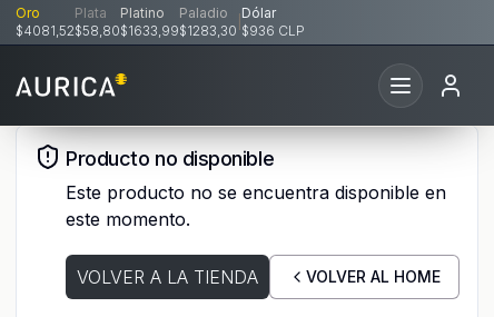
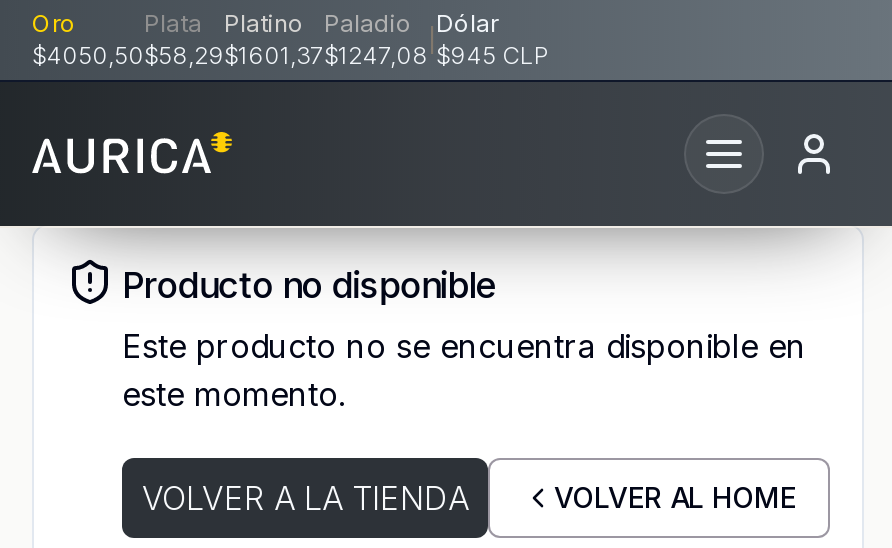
- $4081,52
+ $4050,50

- $58,80
+ $58,29

- $1633,99
+ $1601,37

- $1283,30
+ $1247,08

- $936 CLP
+ $945 CLP
